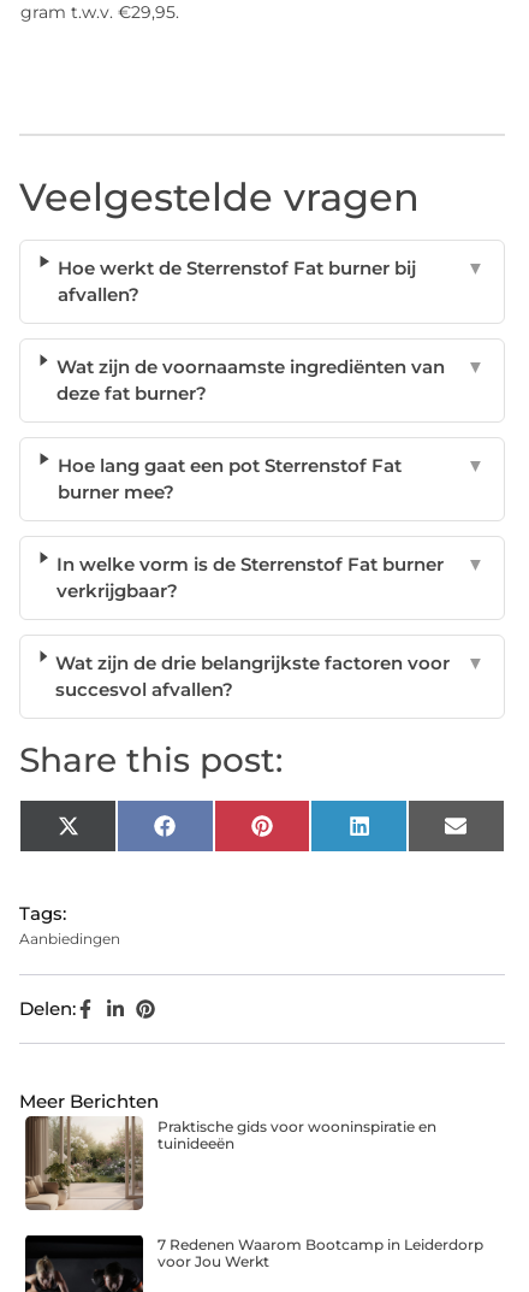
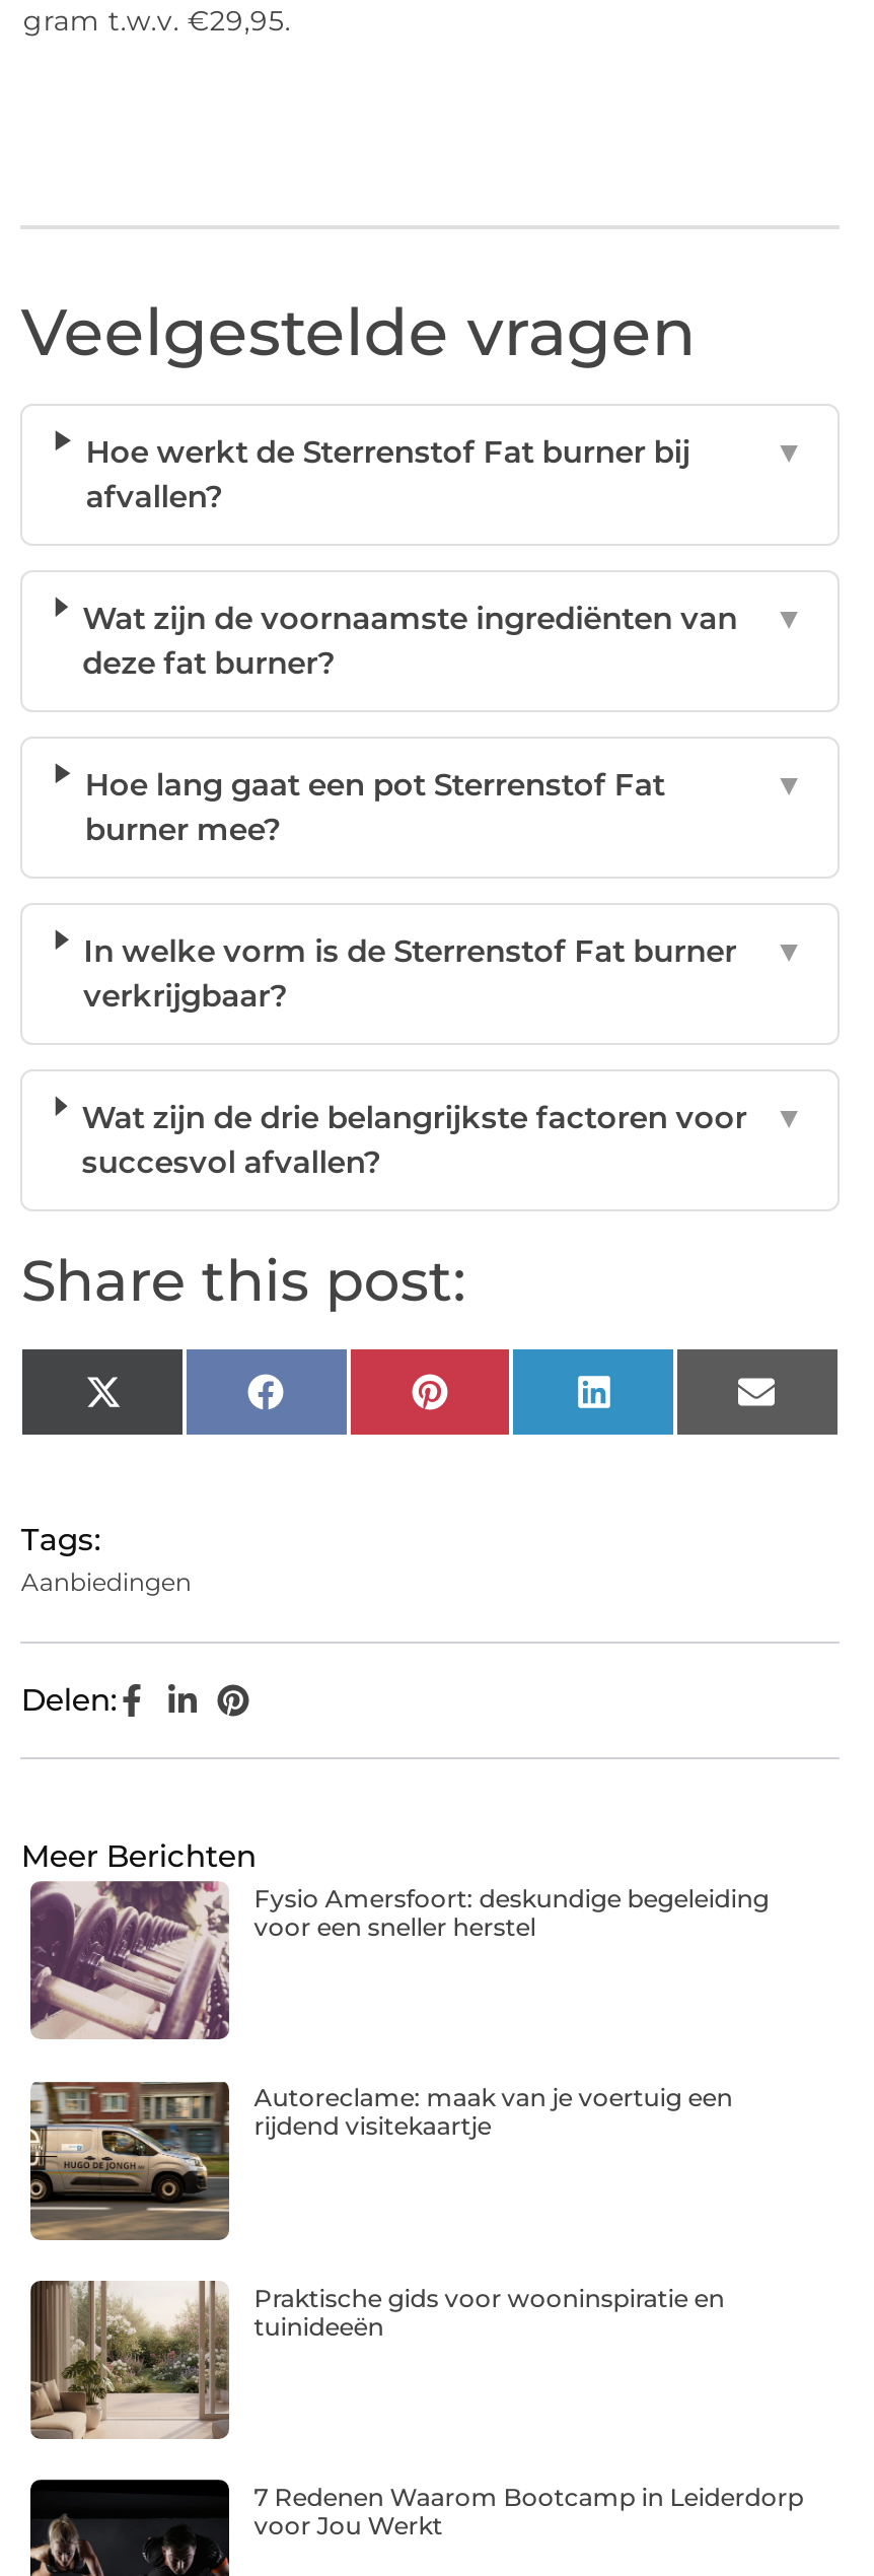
+ [image]
+ Autoreclame: maak van je voertuig een
+ rijdend visitekaartje

+ [image]
+ Fysio Amersfoort: deskundige begeleiding
+ voor een sneller herstel
